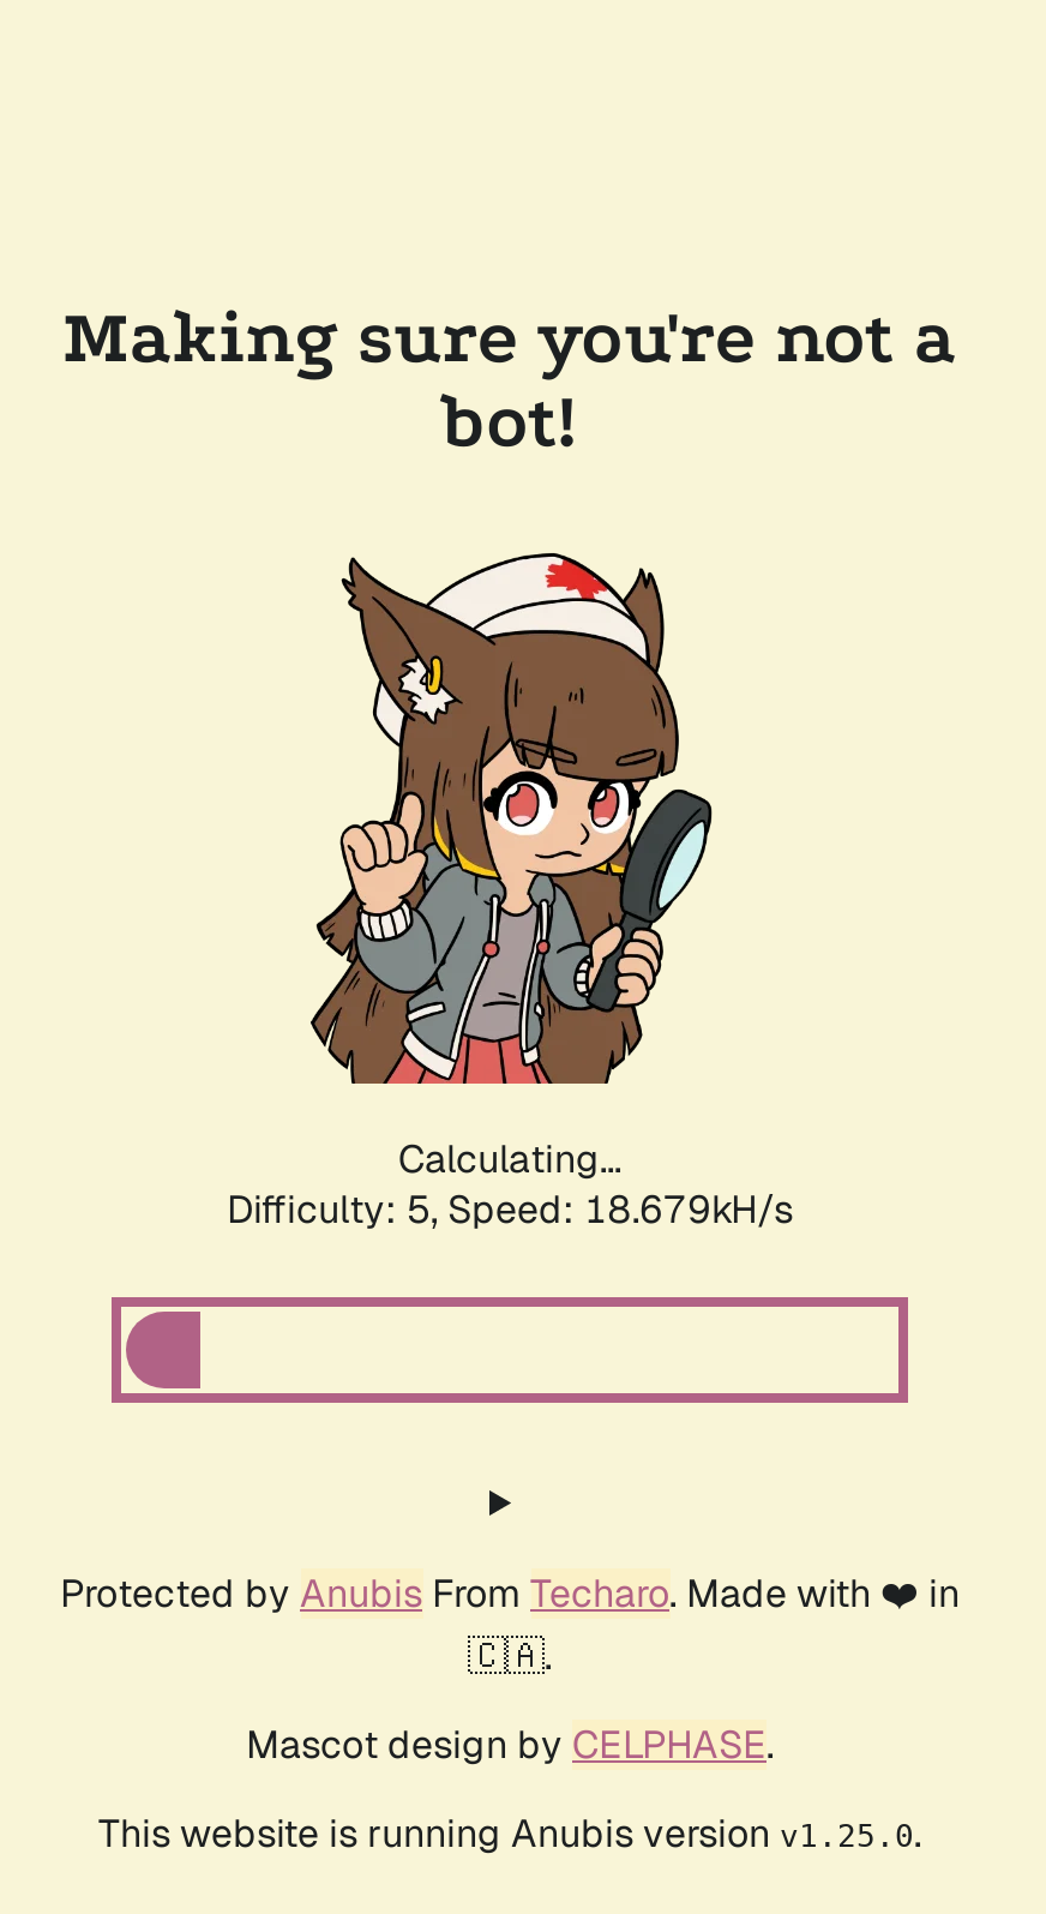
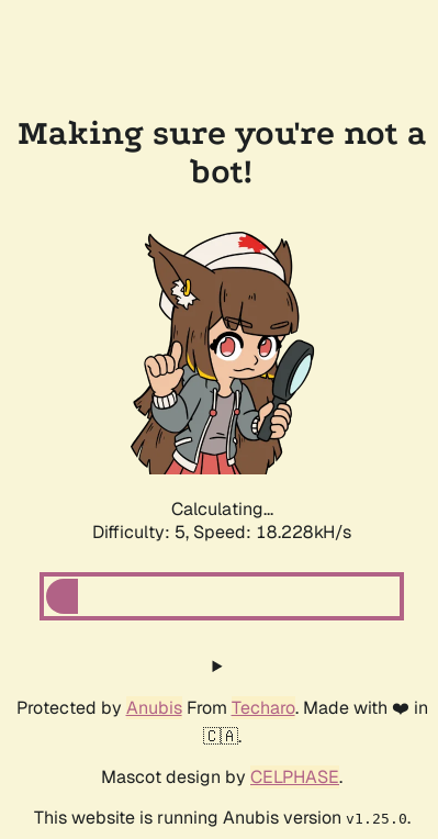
- Difficulty: 5, Speed: 18.679kH/s
+ Difficulty: 5, Speed: 18.228kH/s
